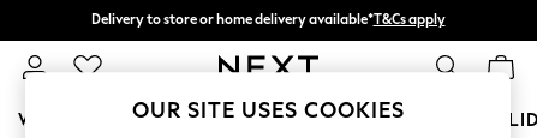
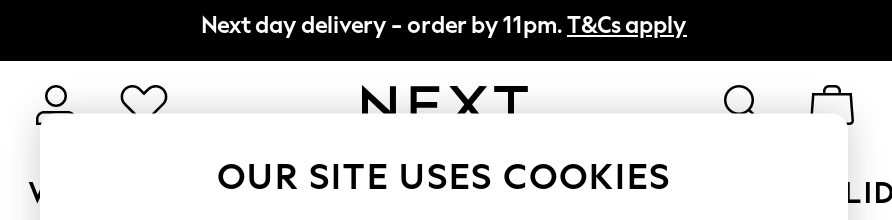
- Delivery to store or home delivery available* T&Cs apply
+ Next day delivery - order by 11pm. T&Cs apply
